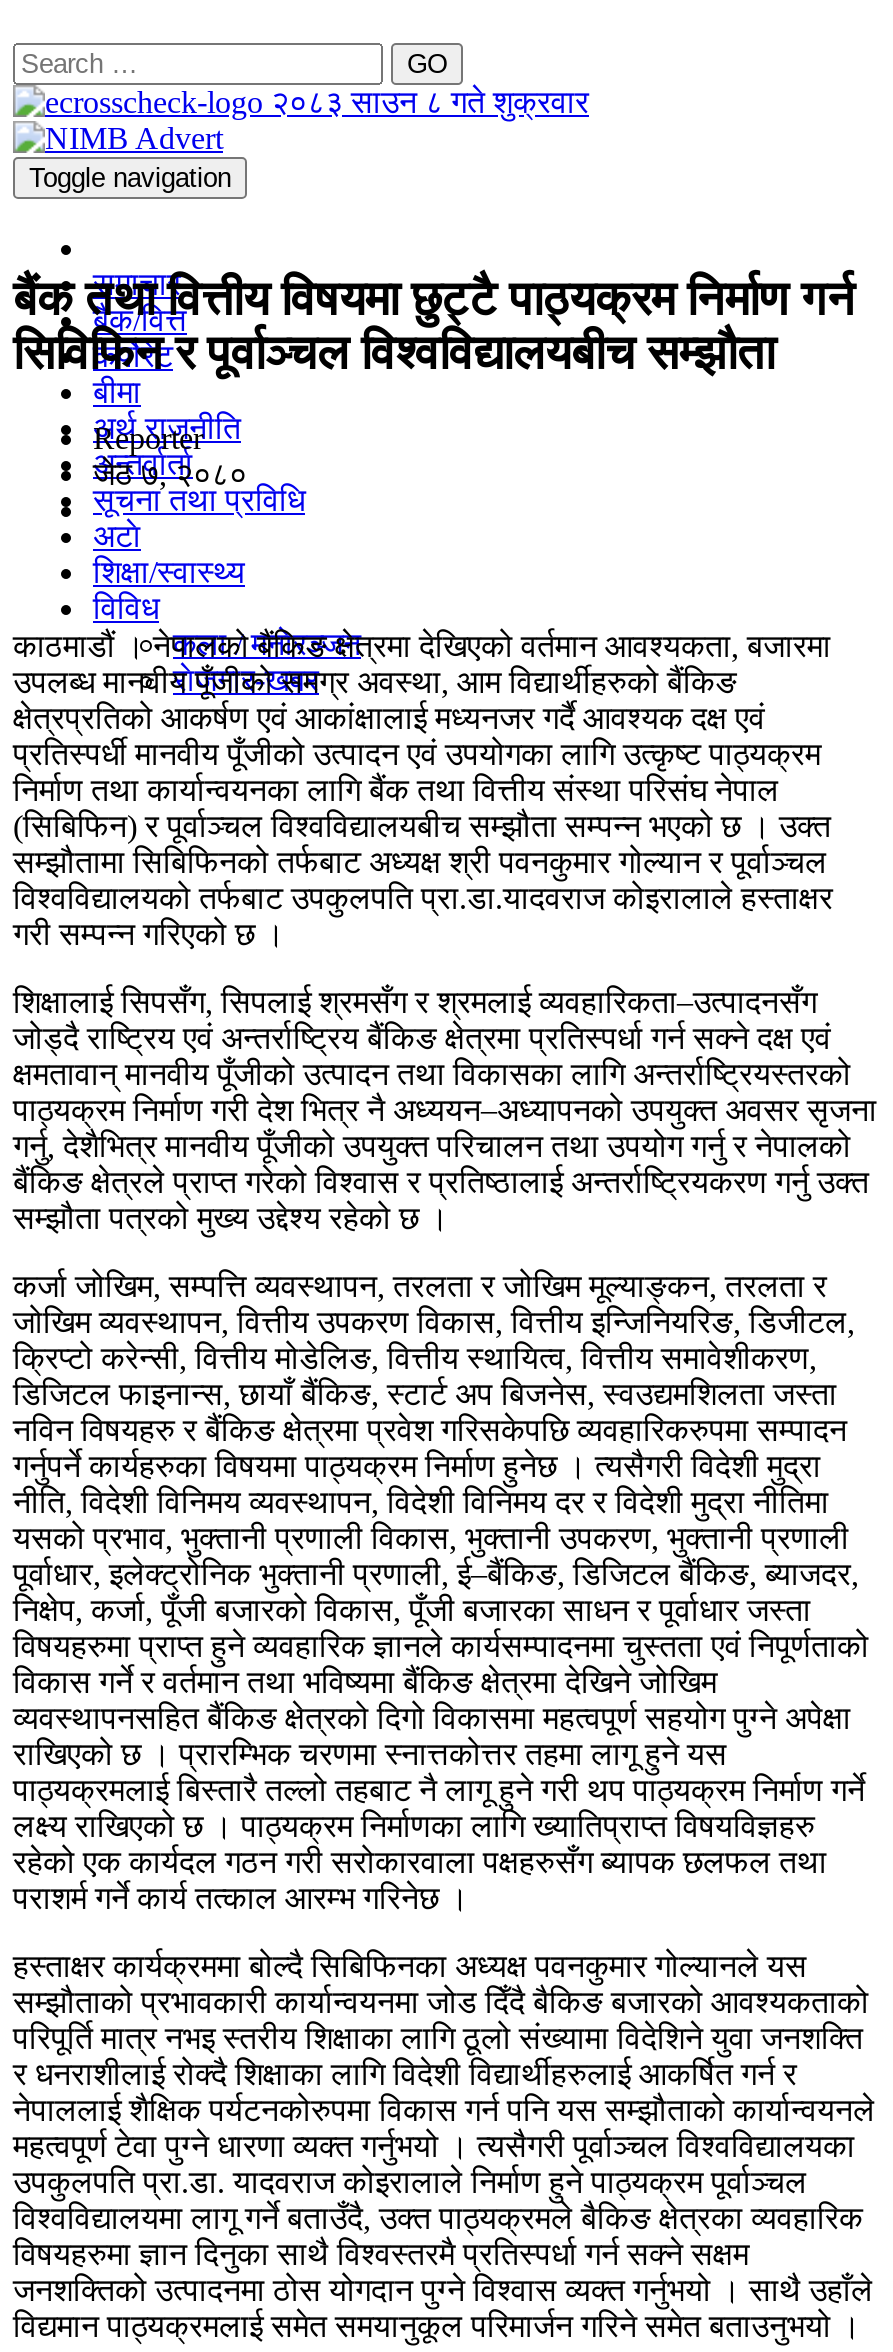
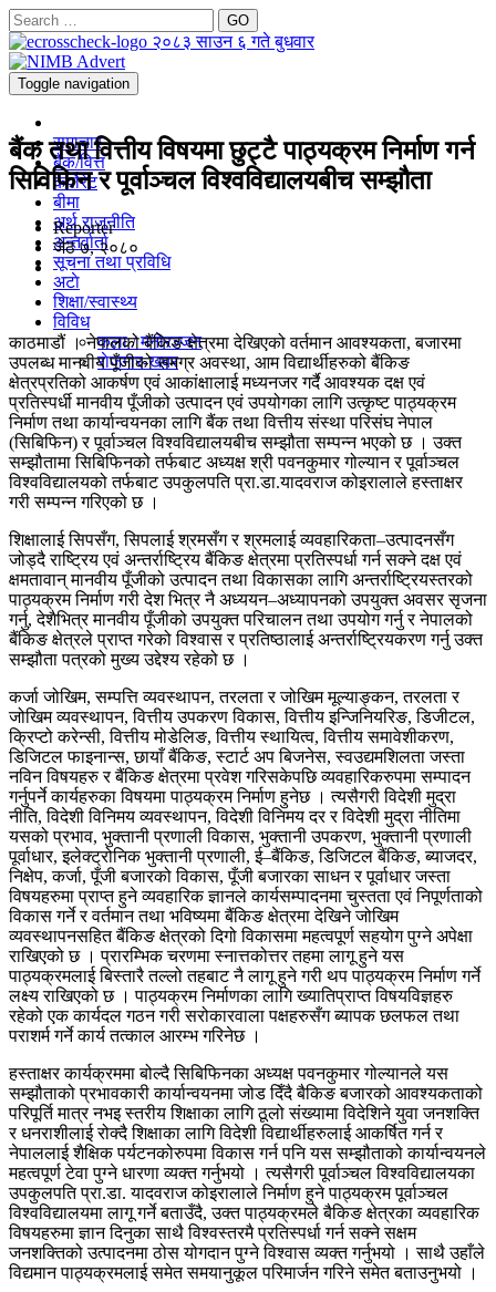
- २०८३ साउन ८ गते शुक्रवार
+ २०८३ साउन ६ गते बुधवार
